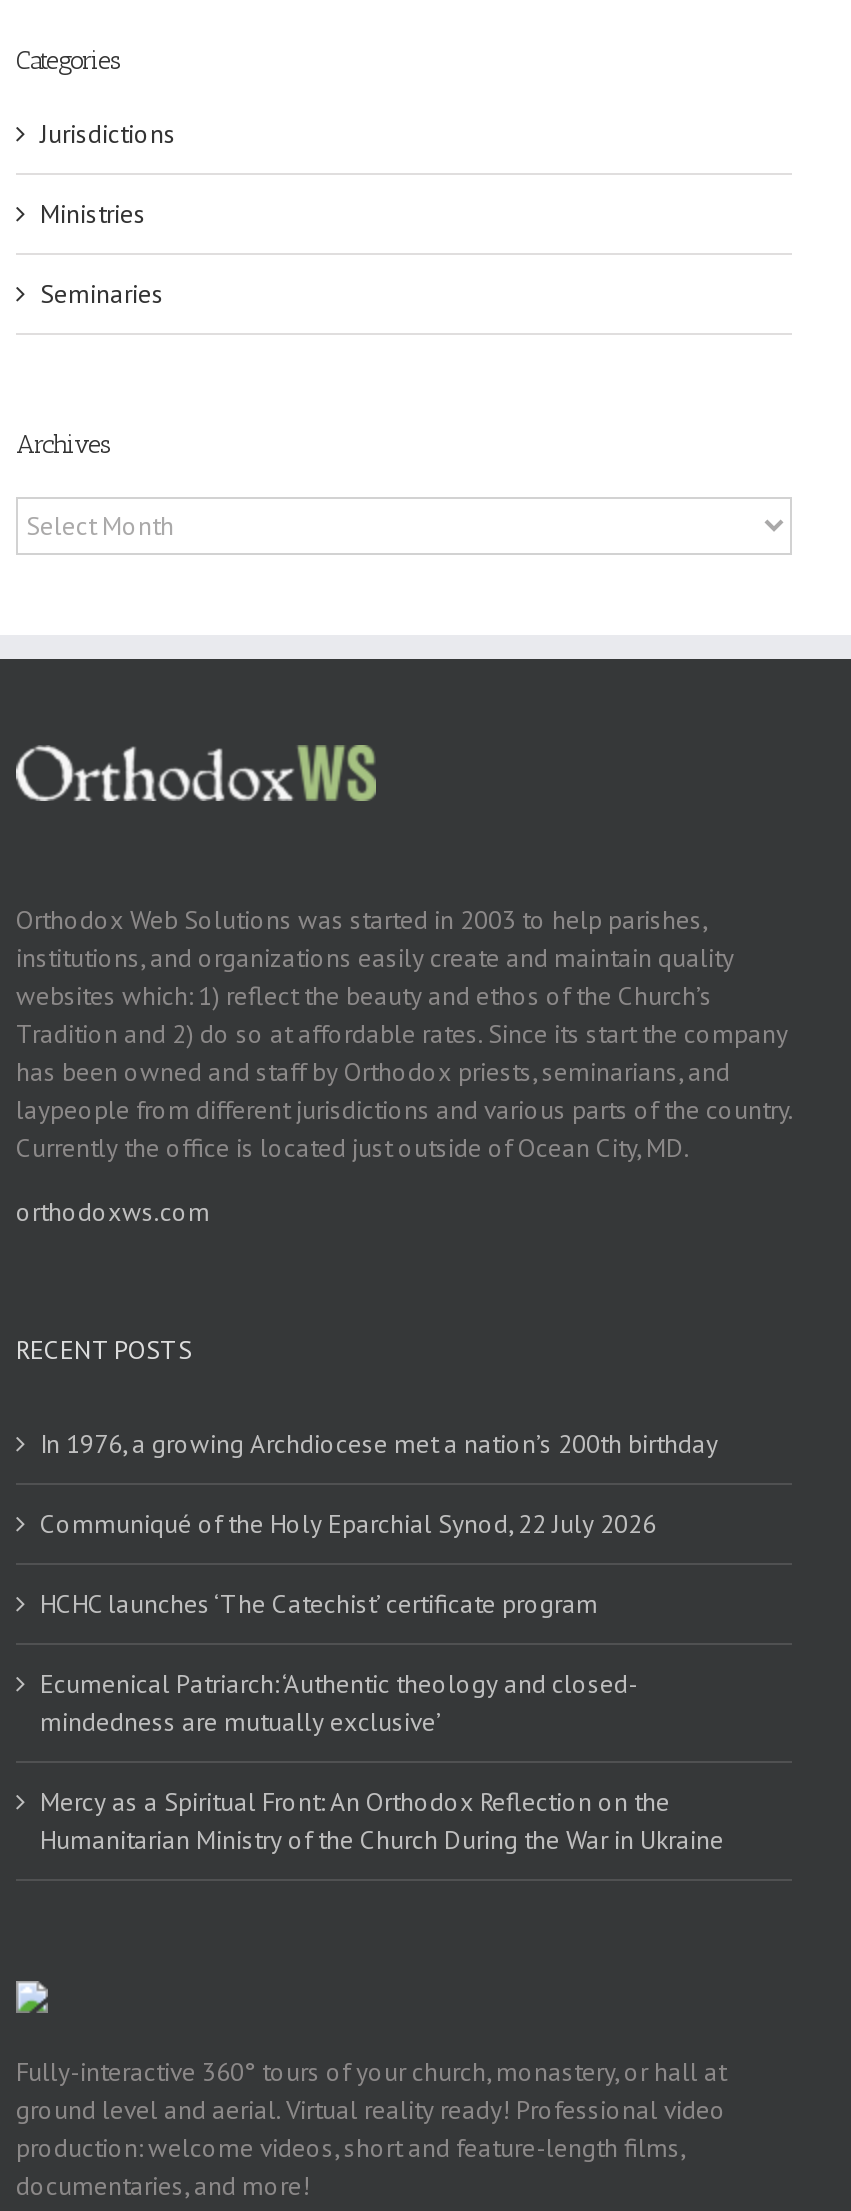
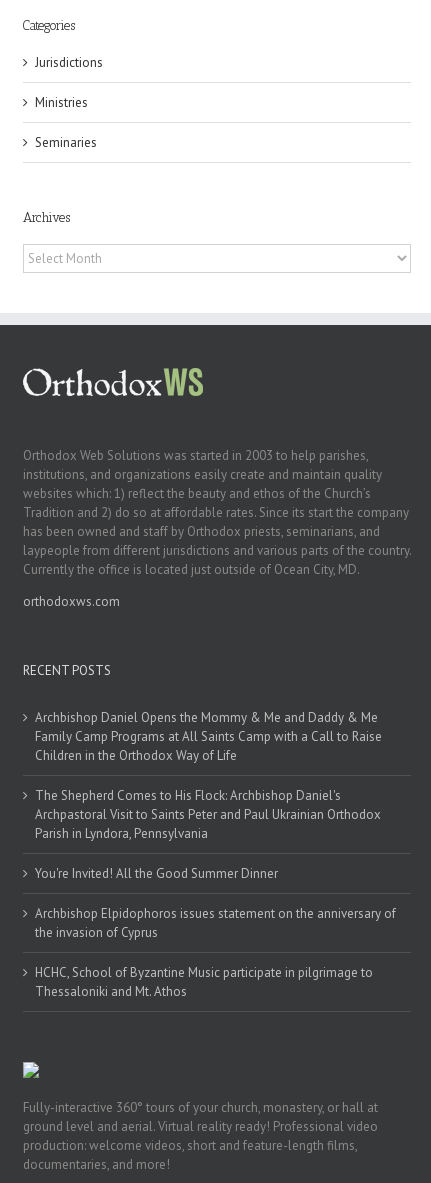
- In 1976, a growing Archdiocese met a nation’s 200th birthday
+ Archbishop Daniel Opens the Mommy & Me and Daddy & Me
+ Family Camp Programs at All Saints Camp with a Call to Raise
+ Children in the Orthodox Way of Life

- Communiqué of the Holy Eparchial Synod, 22 July 2026
+ The Shepherd Comes to His Flock: Archbishop Daniel's
+ Archpastoral Visit to Saints Peter and Paul Ukrainian Orthodox
+ Parish in Lyndora, Pennsylvania

- HCHC launches ‘The Catechist’ certificate program
+ You're Invited! All the Good Summer Dinner

- Ecumenical Patriarch: ‘Authentic theology and closed-
- mindedness are mutually exclusive’
+ Archbishop Elpidophoros issues statement on the anniversary of
+ the invasion of Cyprus

- Mercy as a Spiritual Front: An Orthodox Reflection on the
- Humanitarian Ministry of the Church During the War in Ukraine
+ HCHC, School of Byzantine Music participate in pilgrimage to
+ Thessaloniki and Mt. Athos
